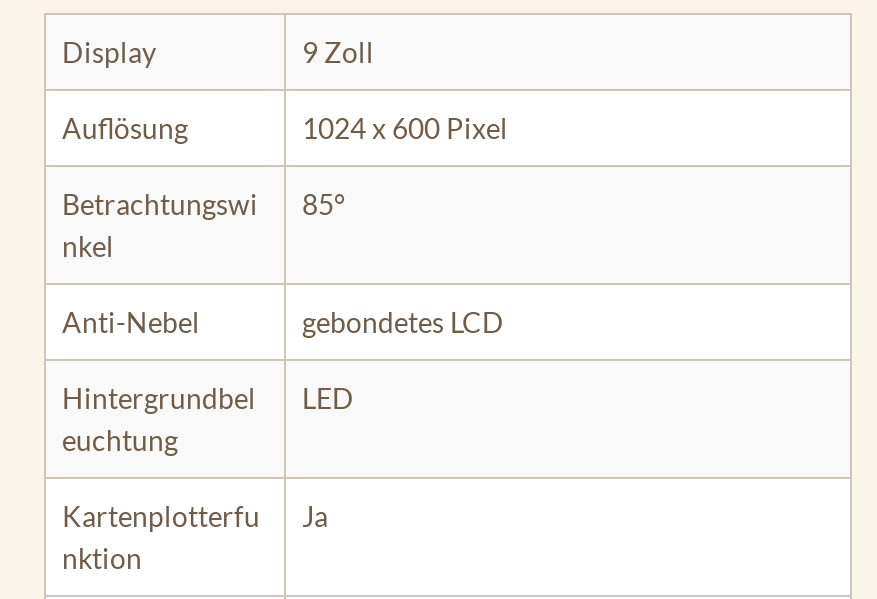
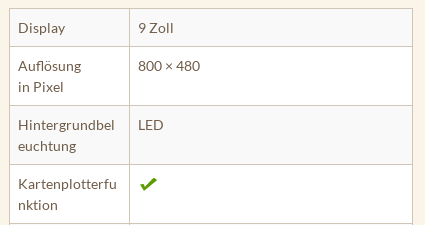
- 1024 x 600 Pixel
- Betrachtungswi
- nkel
+ in Pixel

- 85°
- Anti-Nebel
- gebondetes LCD
+ 800 × 480

- Ja
